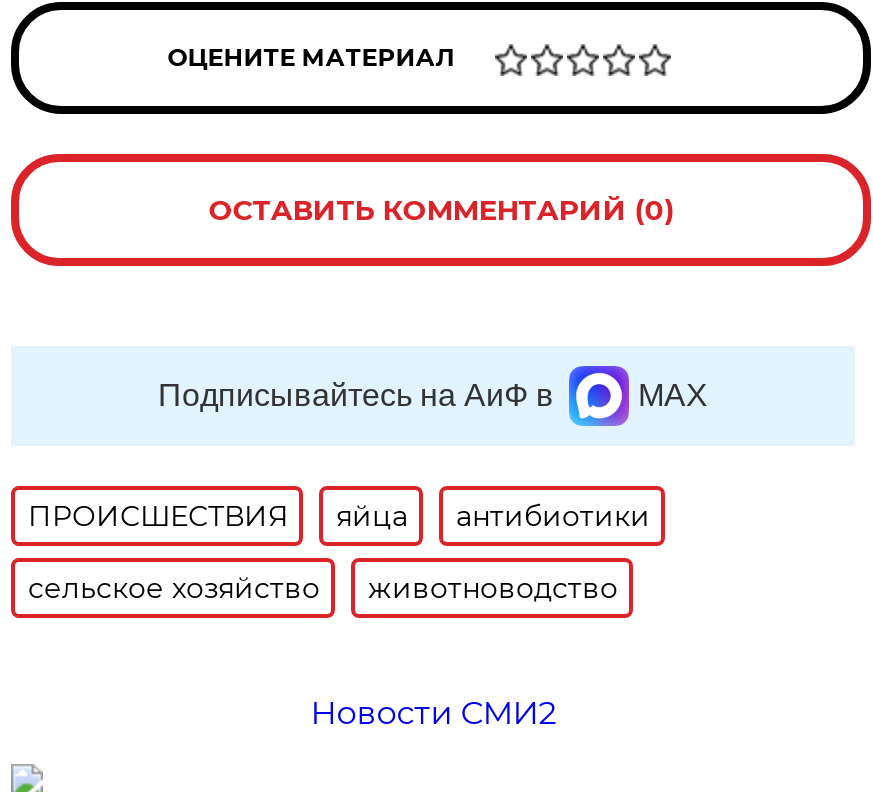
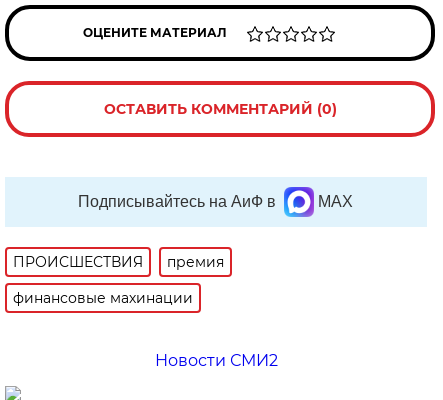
- яйца
- антибиотики
+ премия

- сельское хозяйство
- животноводство
+ финансовые махинации
